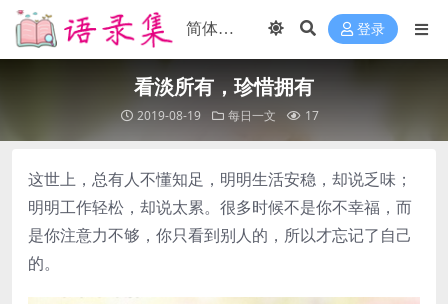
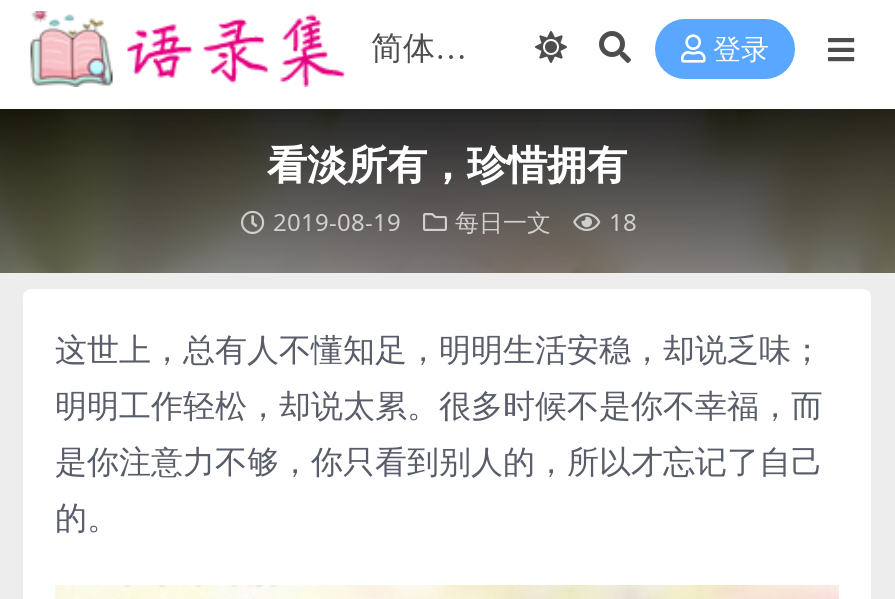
- 2019-08-19 每日一文 17
+ 2019-08-19 每日一文 18
